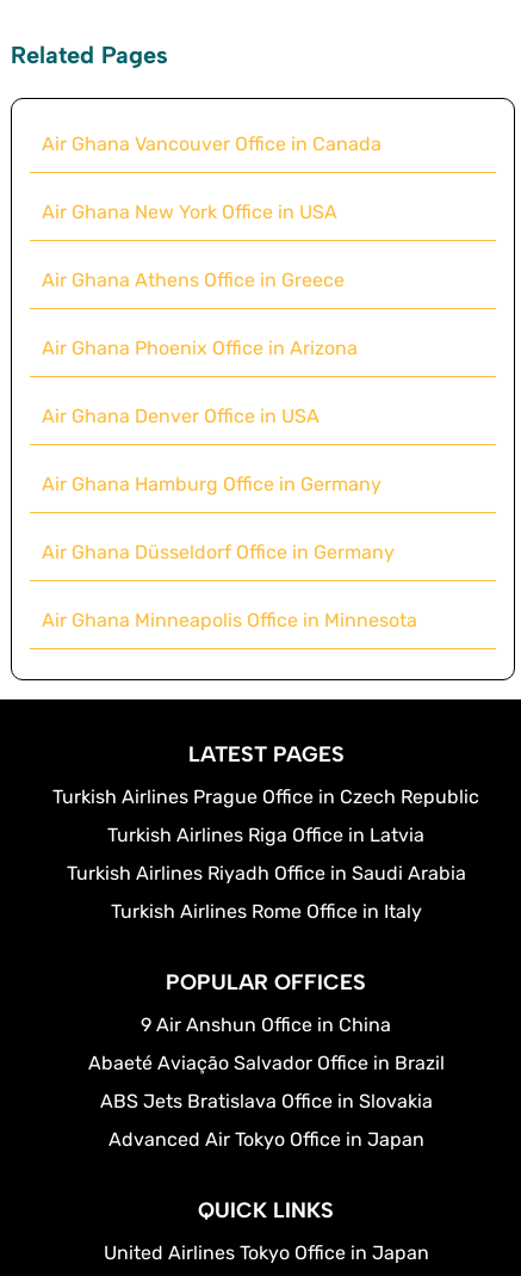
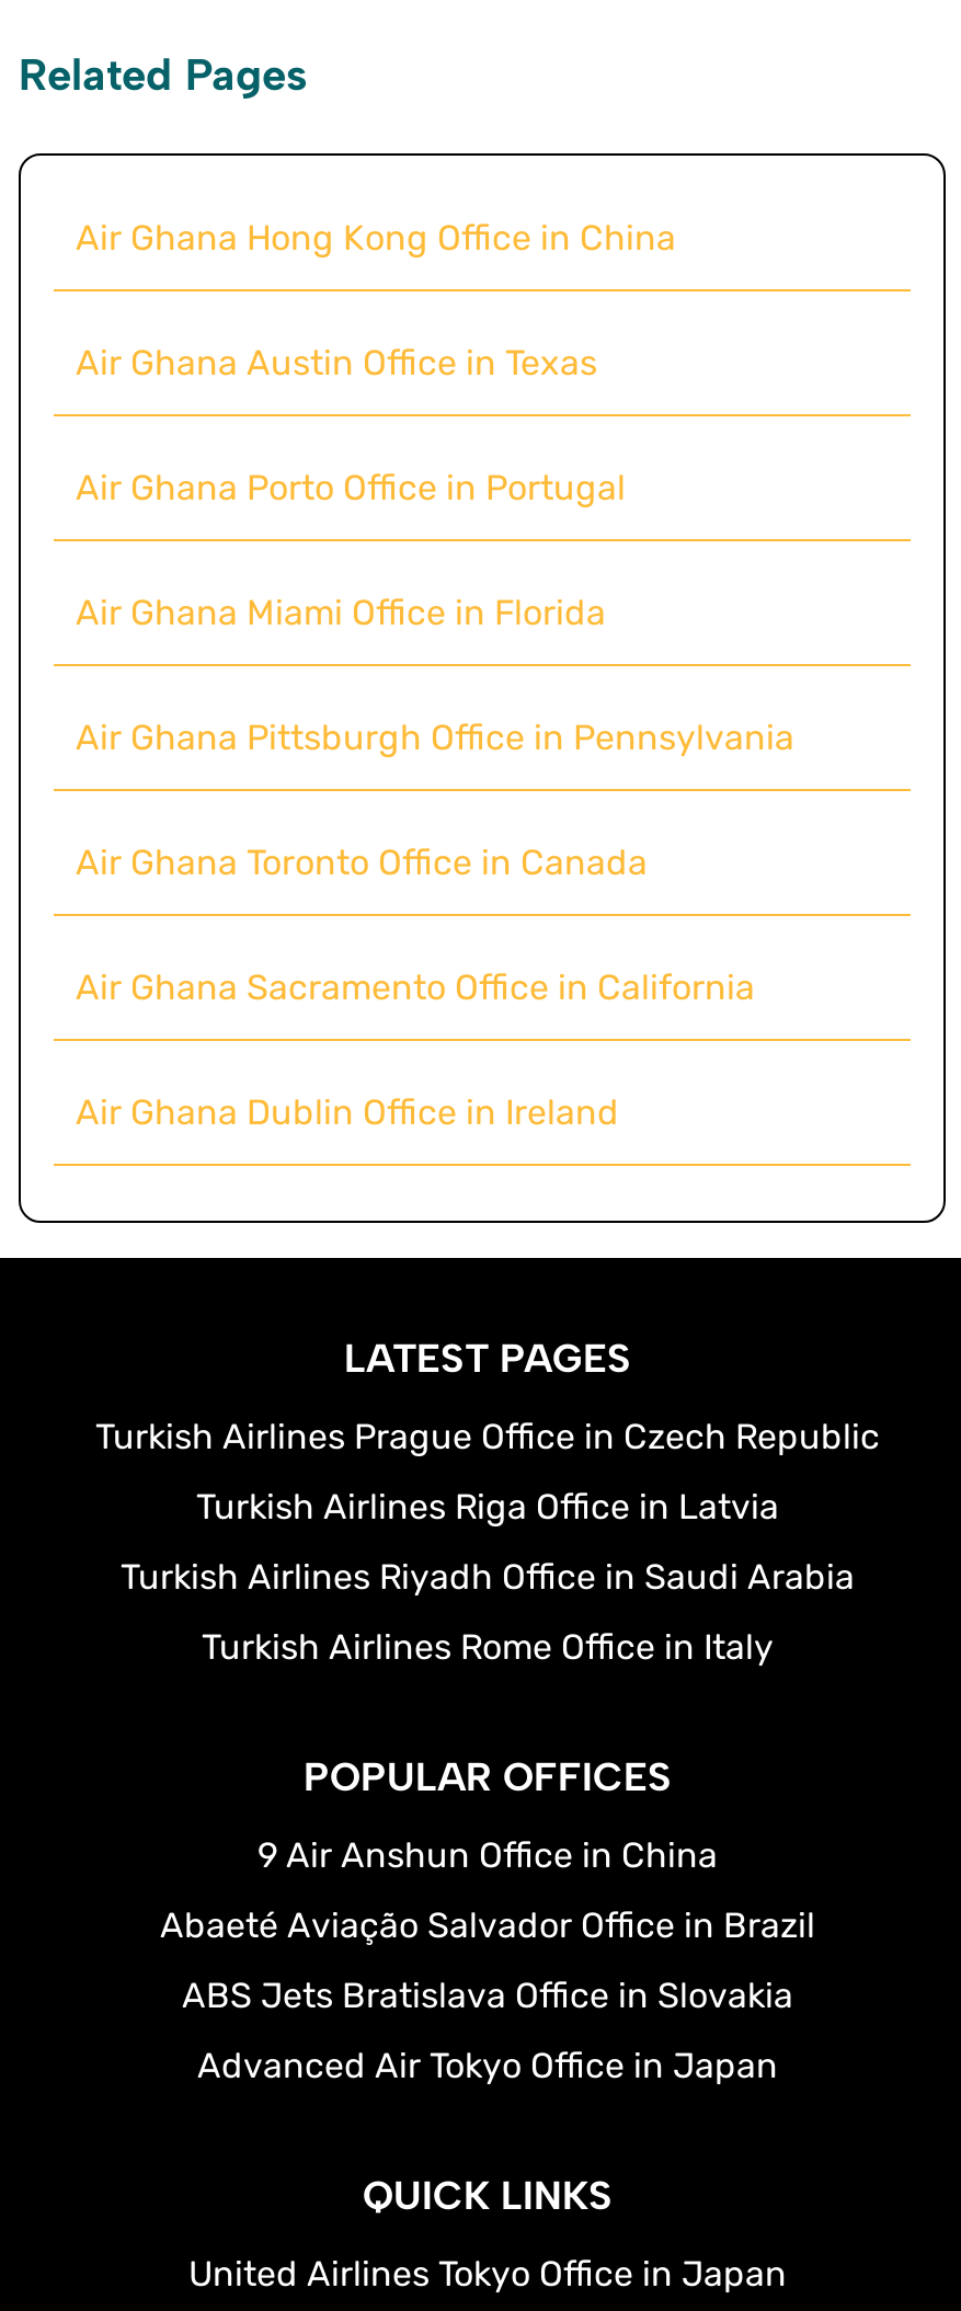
- Air Ghana Vancouver Office in Canada
+ Air Ghana Hong Kong Office in China

- Air Ghana New York Office in USA
+ Air Ghana Austin Office in Texas

- Air Ghana Athens Office in Greece
+ Air Ghana Porto Office in Portugal

- Air Ghana Phoenix Office in Arizona
+ Air Ghana Miami Office in Florida

- Air Ghana Denver Office in USA
+ Air Ghana Pittsburgh Office in Pennsylvania

- Air Ghana Hamburg Office in Germany
+ Air Ghana Toronto Office in Canada

- Air Ghana Düsseldorf Office in Germany
+ Air Ghana Sacramento Office in California

- Air Ghana Minneapolis Office in Minnesota
+ Air Ghana Dublin Office in Ireland
